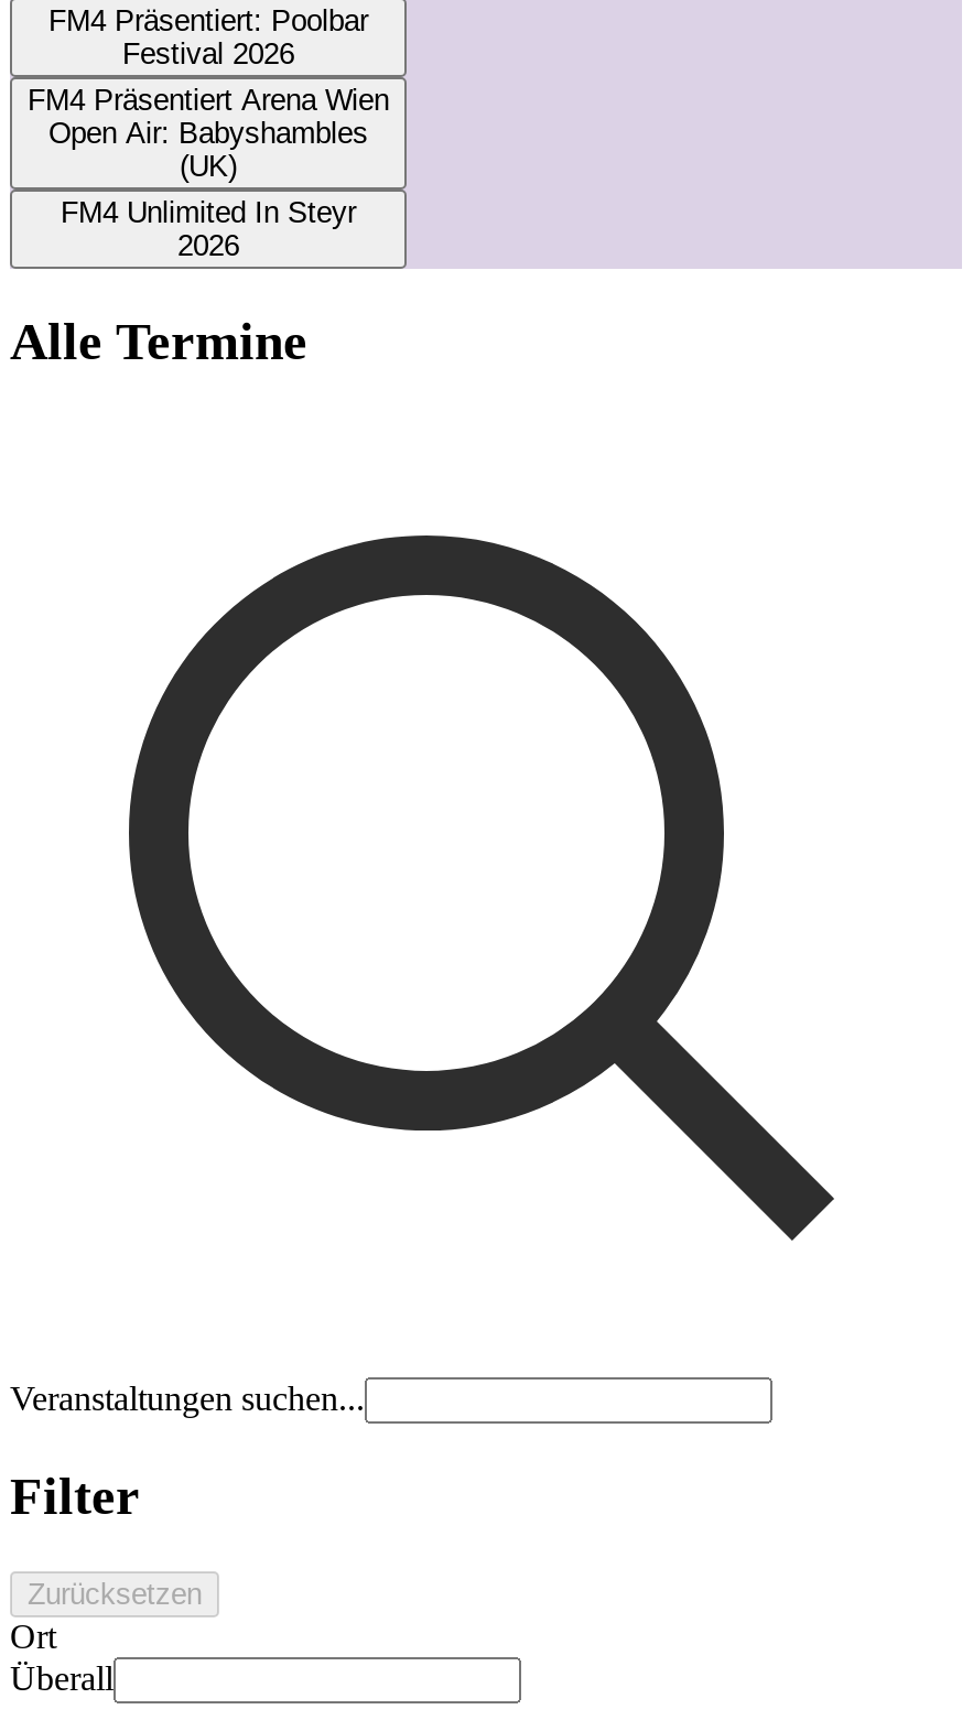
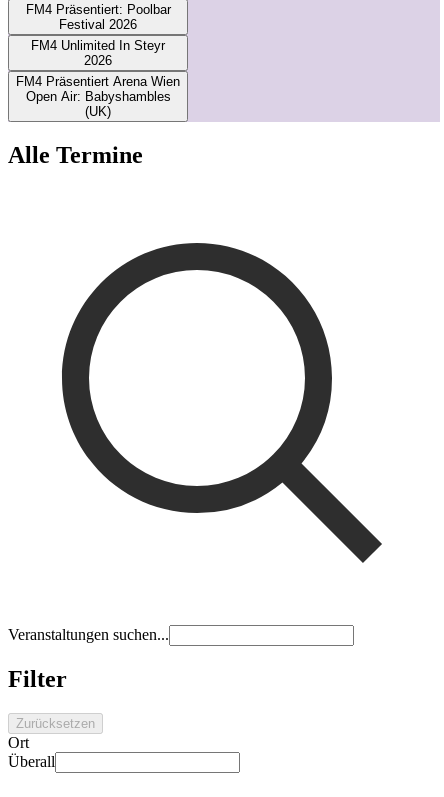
moved down: FM4 Präsentiert Arena Wien | Open Air: Babyshambles | (UK)

moved up: FM4 Unlimited In Steyr | 2026
